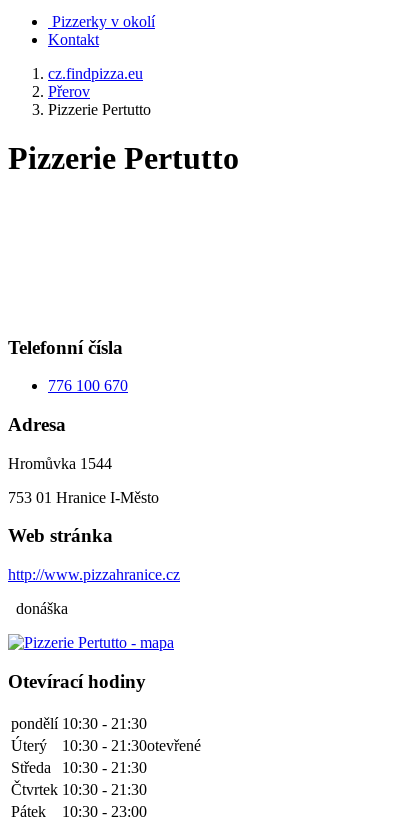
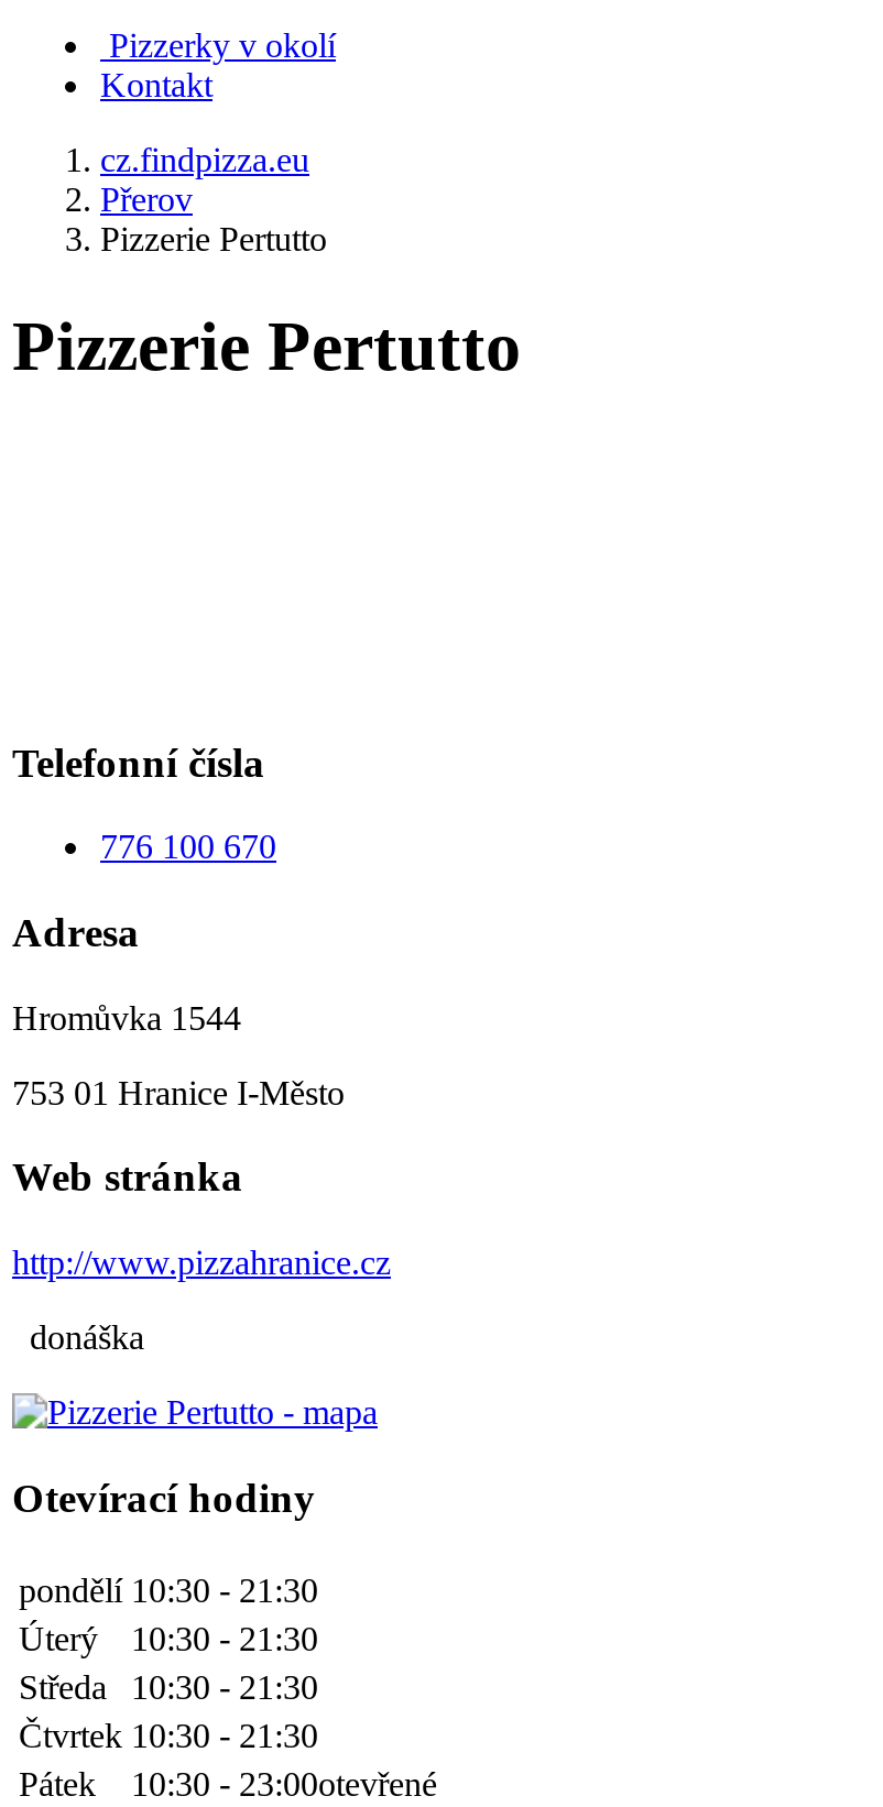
- Úterý 10:30 - 21:30otevřené
+ Úterý 10:30 - 21:30

- Pátek 10:30 - 23:00
+ Pátek 10:30 - 23:00otevřené
